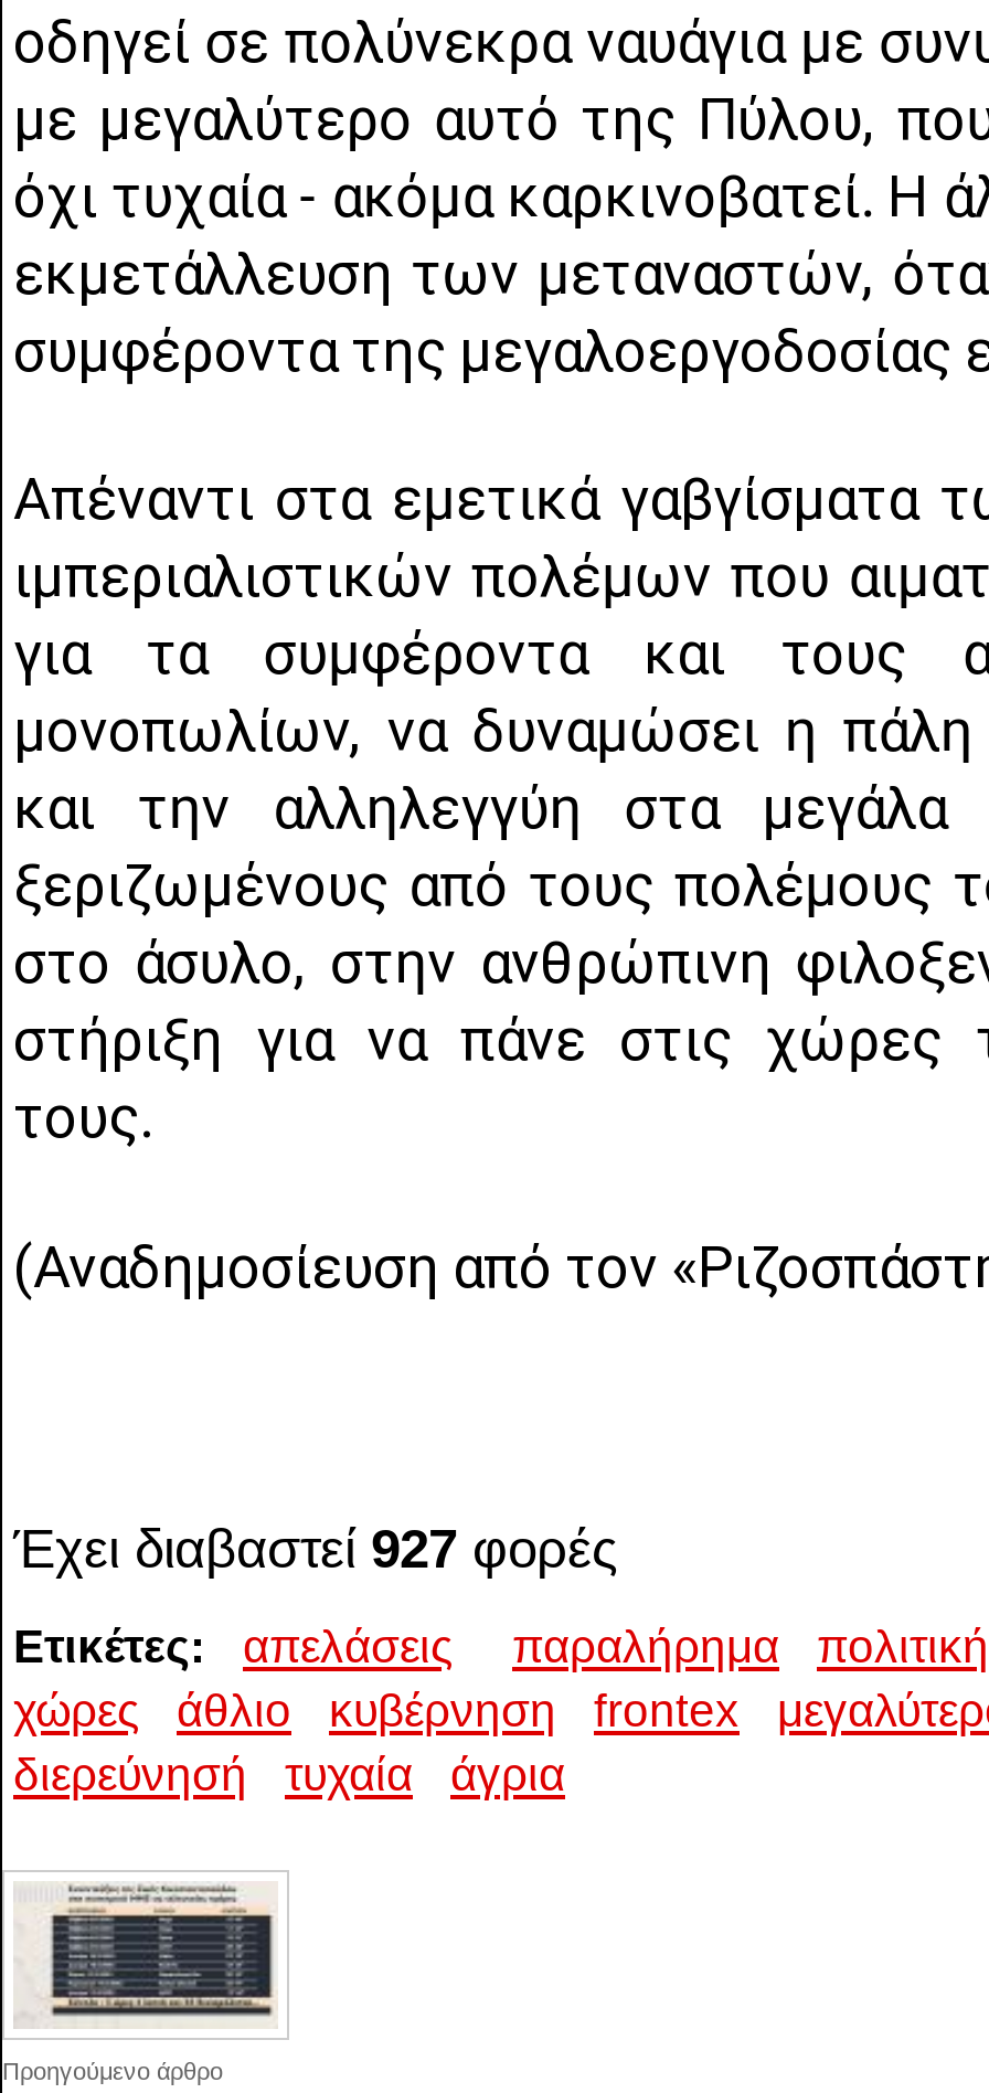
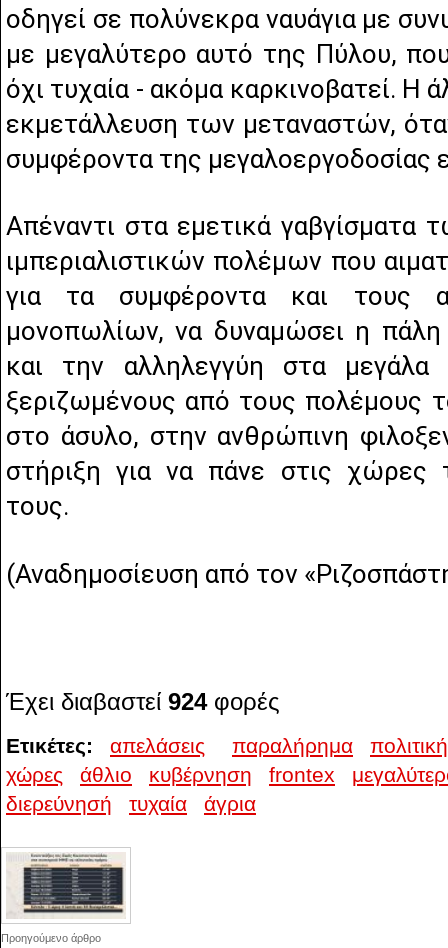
- Έχει διαβαστεί 927 φορές
+ Έχει διαβαστεί 924 φορές
